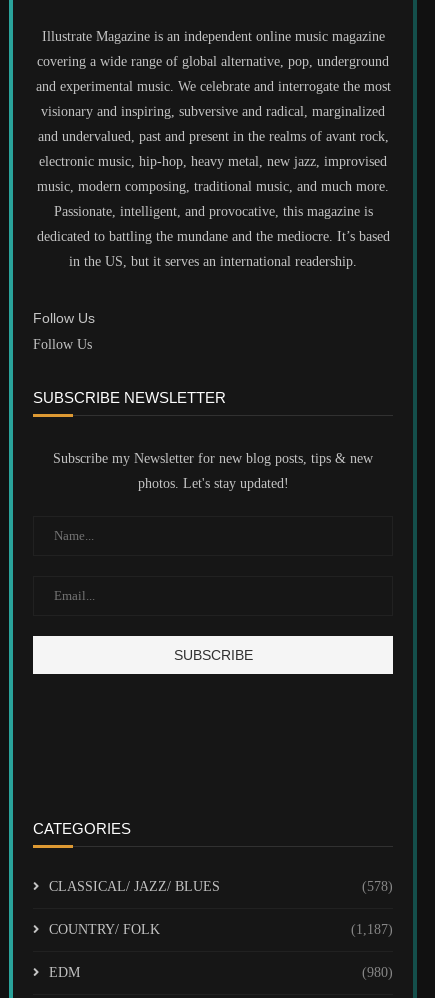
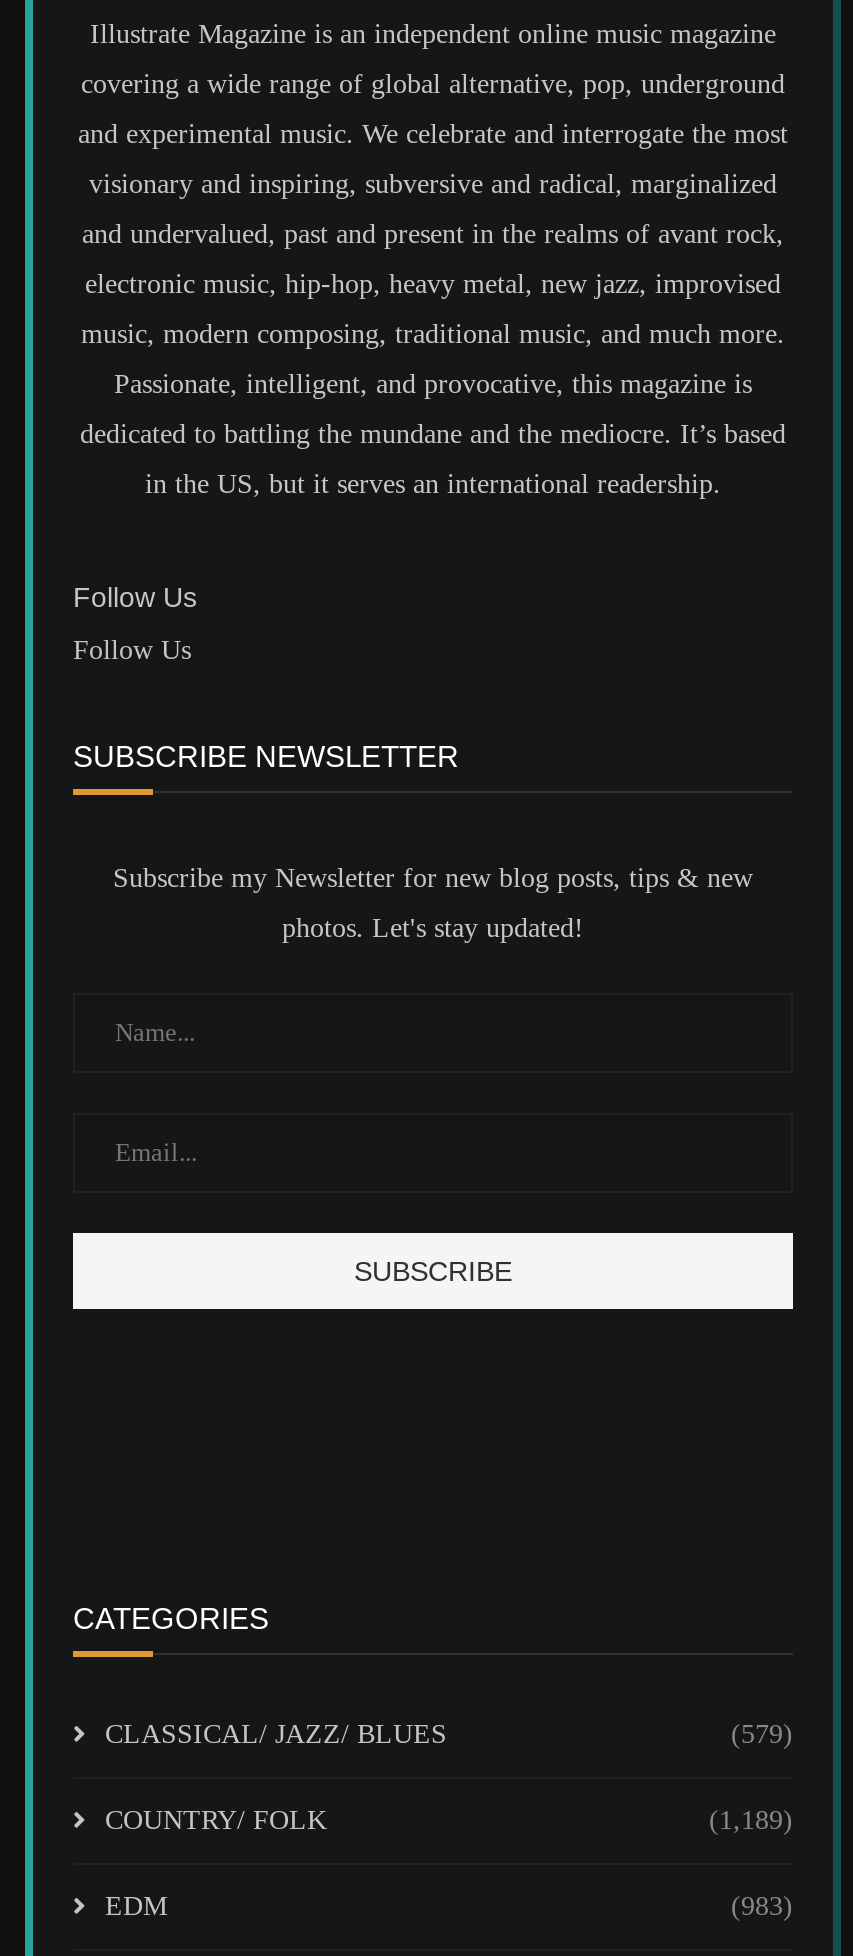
- (578)
+ (579)

- (1,187)
+ (1,189)

- (980)
+ (983)
